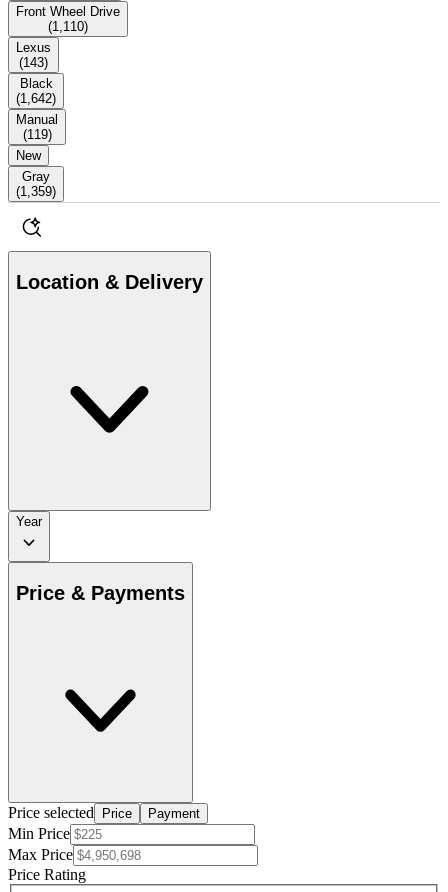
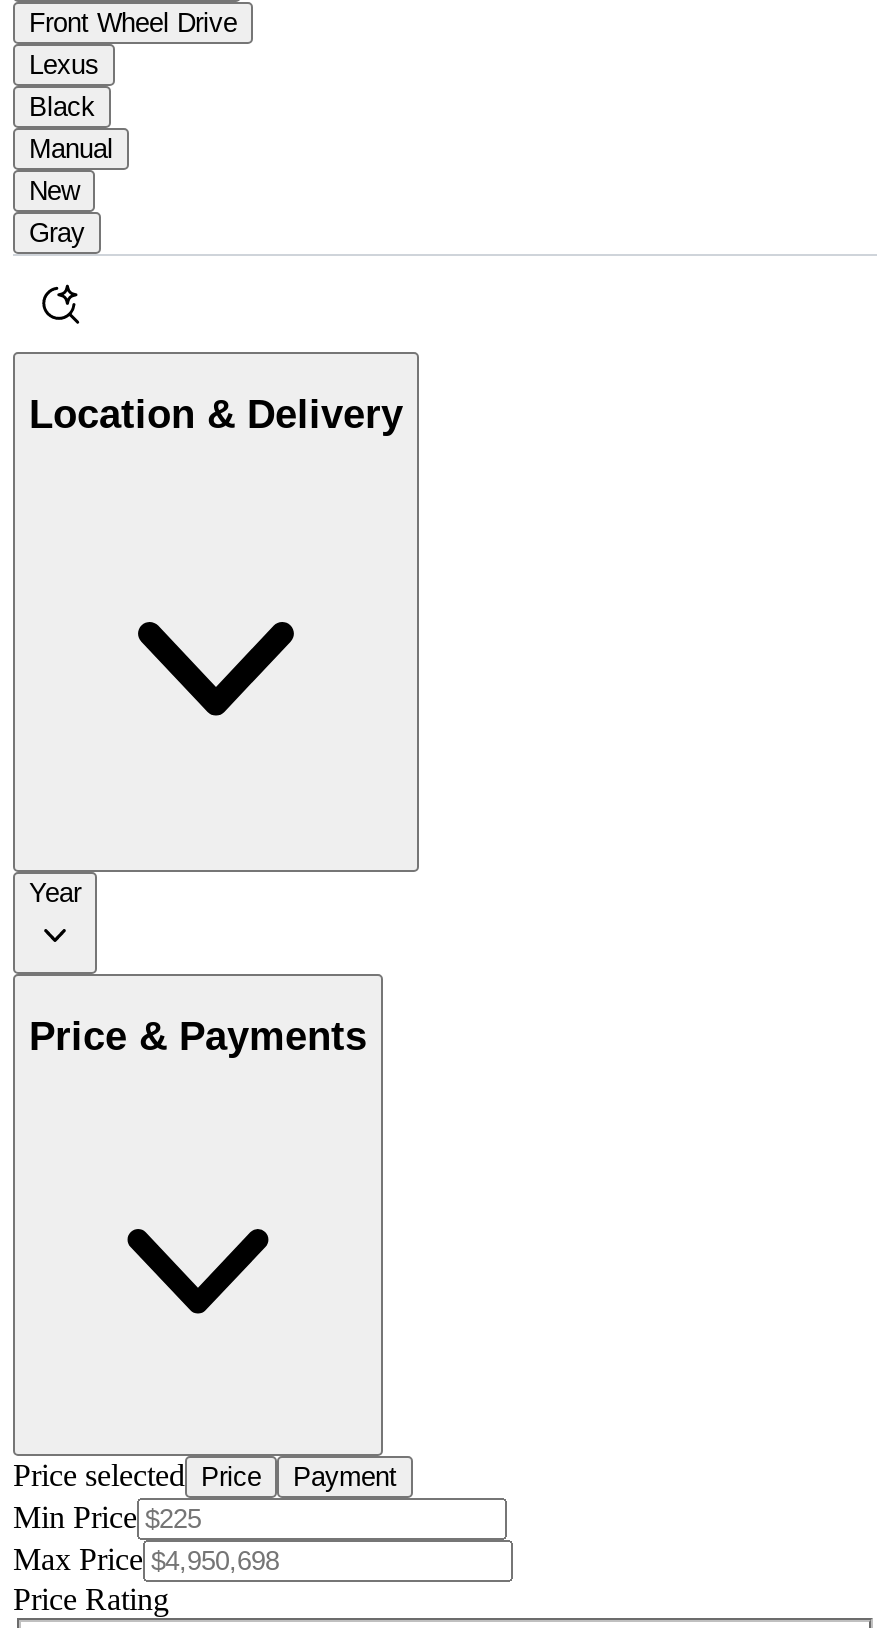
- (1,110)

- (143)

- (1,642)

- (119)

- (1,359)
